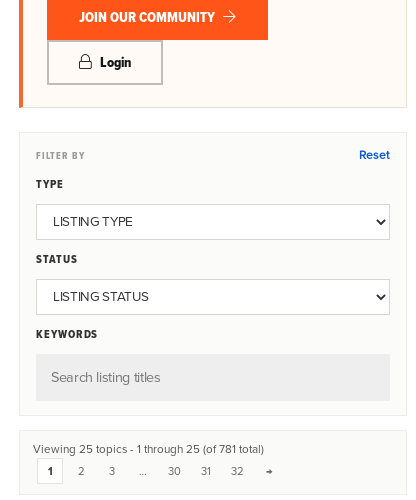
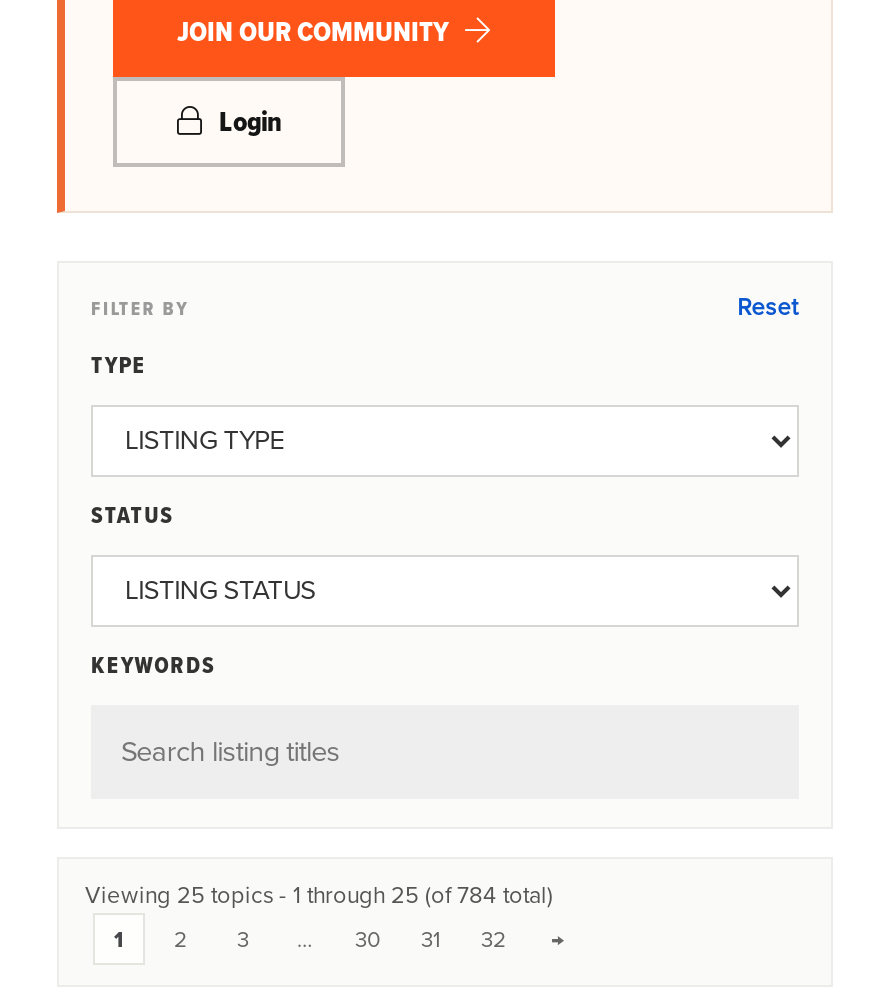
- Viewing 25 topics - 1 through 25 (of 781 total)
+ Viewing 25 topics - 1 through 25 (of 784 total)
